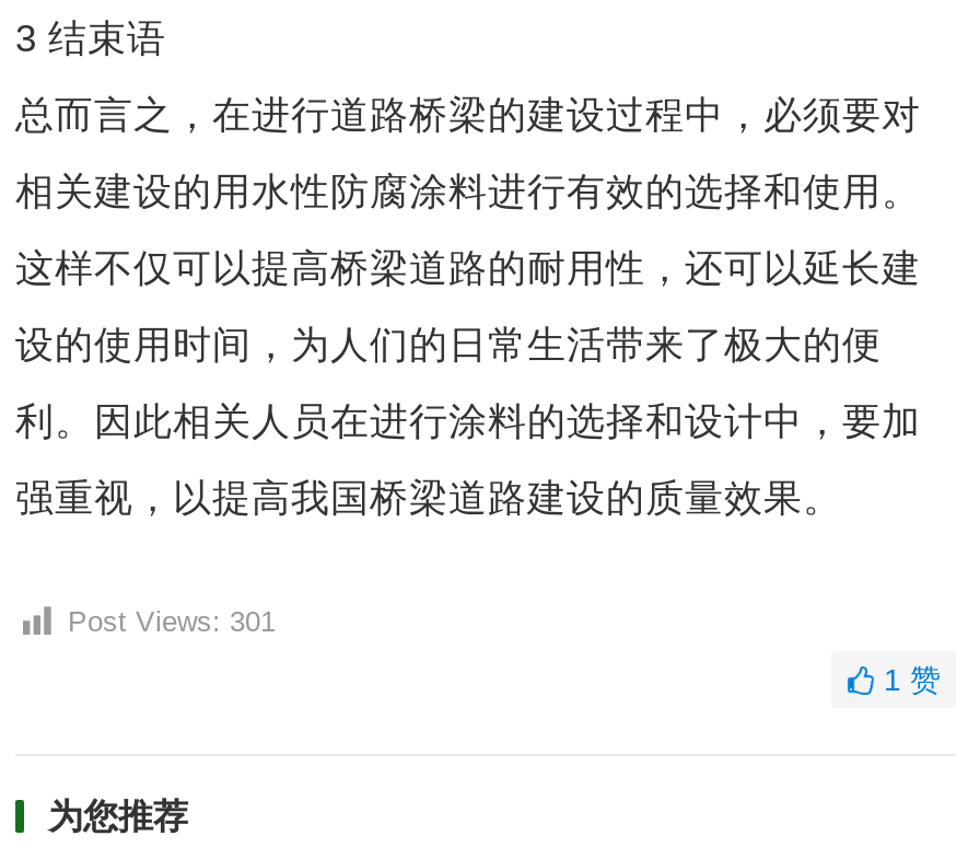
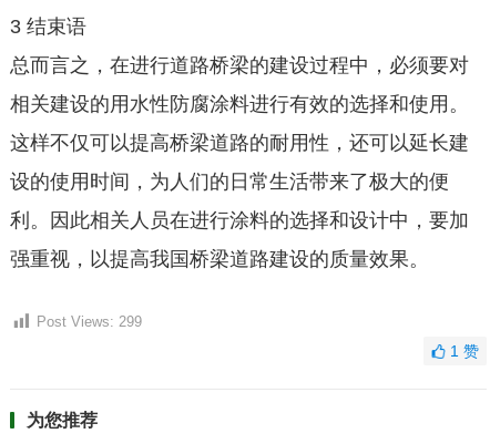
- Post Views: 301
+ Post Views: 299
